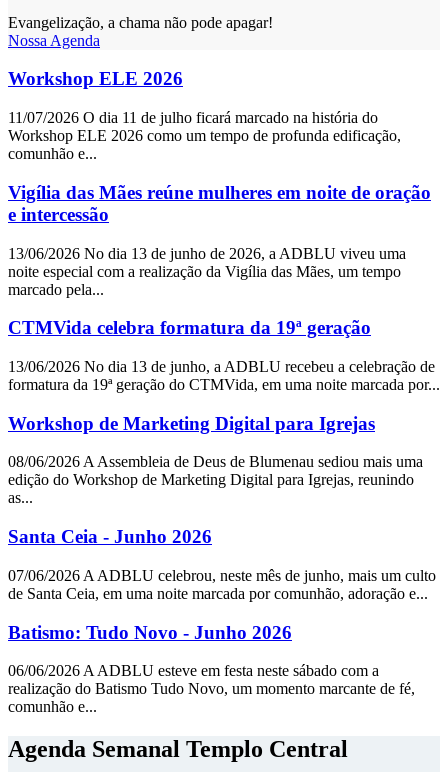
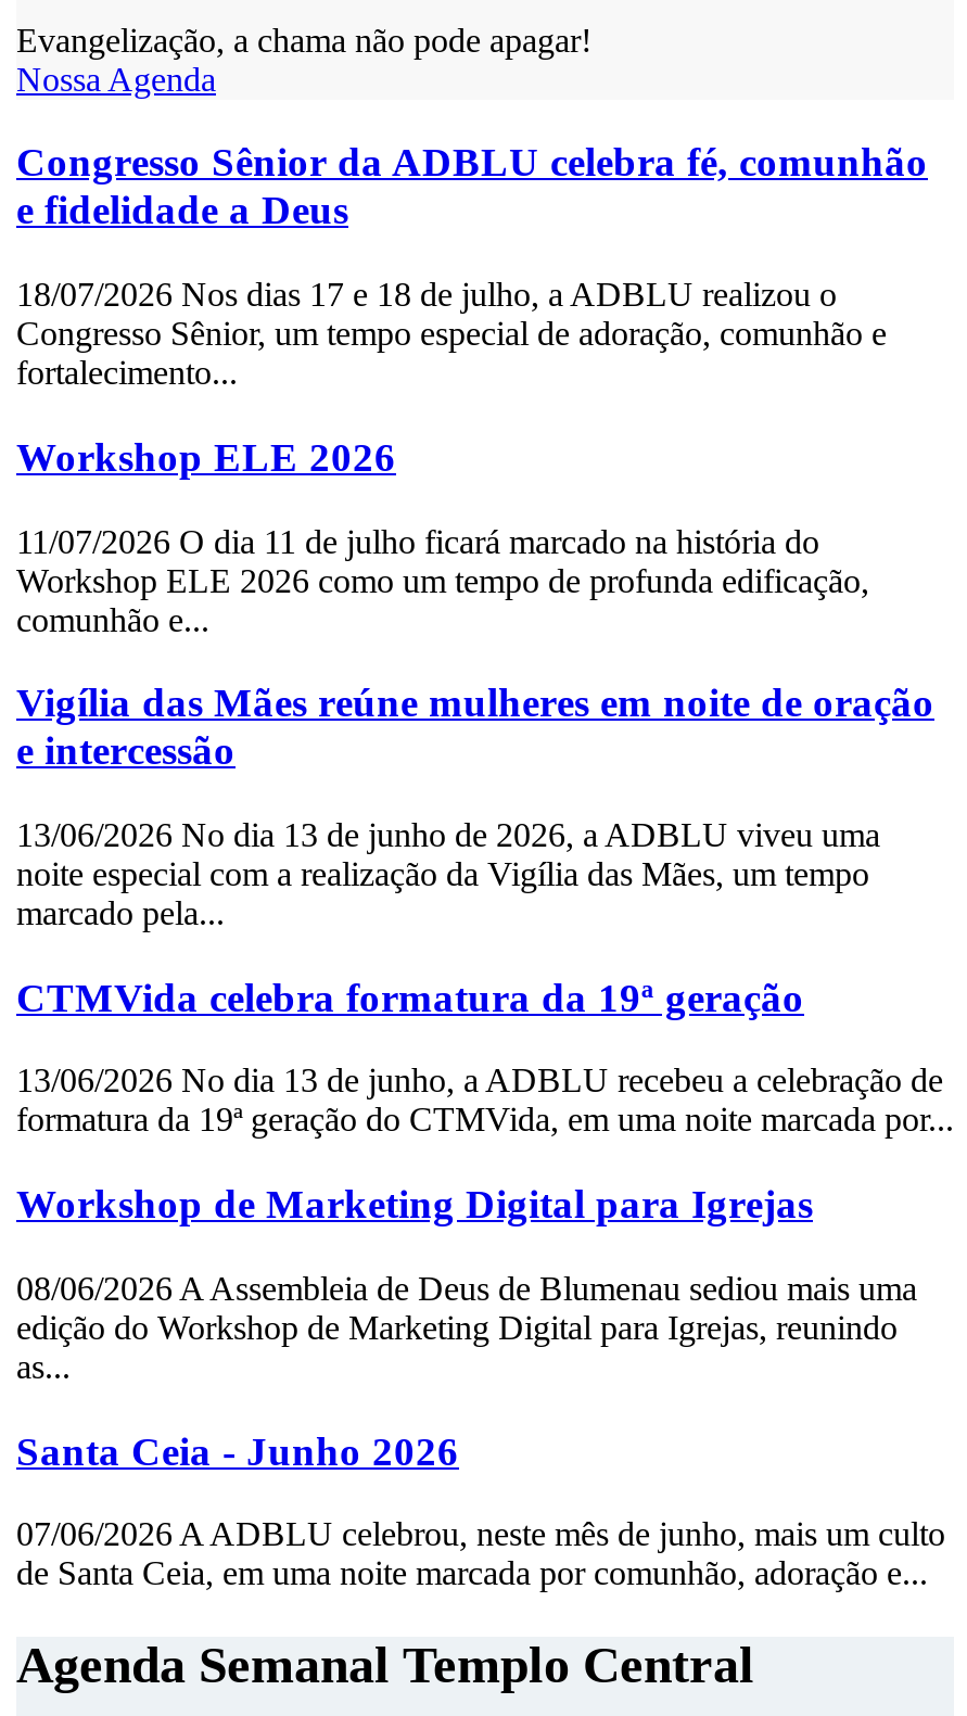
+ Congresso Sênior da ADBLU celebra fé, comunhão
+ e fidelidade a Deus
+ 18/07/2026 Nos dias 17 e 18 de julho, a ADBLU realizou o
+ Congresso Sênior, um tempo especial de adoração, comunhão e
+ fortalecimento...

moved down: Workshop ELE 2026 | 11/07/2026 O dia 11 de julho ficará marcado na história do | Workshop ELE 2026 como um tempo de profunda edificação, | ... | 07/06/2026 A ADBLU celebrou, neste mês de junho, mais um culto | de Santa Ceia, em uma noite marcada por comunhão, adoração e...

- Batismo: Tudo Novo - Junho 2026
- 06/06/2026 A ADBLU esteve em festa neste sábado com a
- realização do Batismo Tudo Novo, um momento marcante de fé,
- comunhão e...
